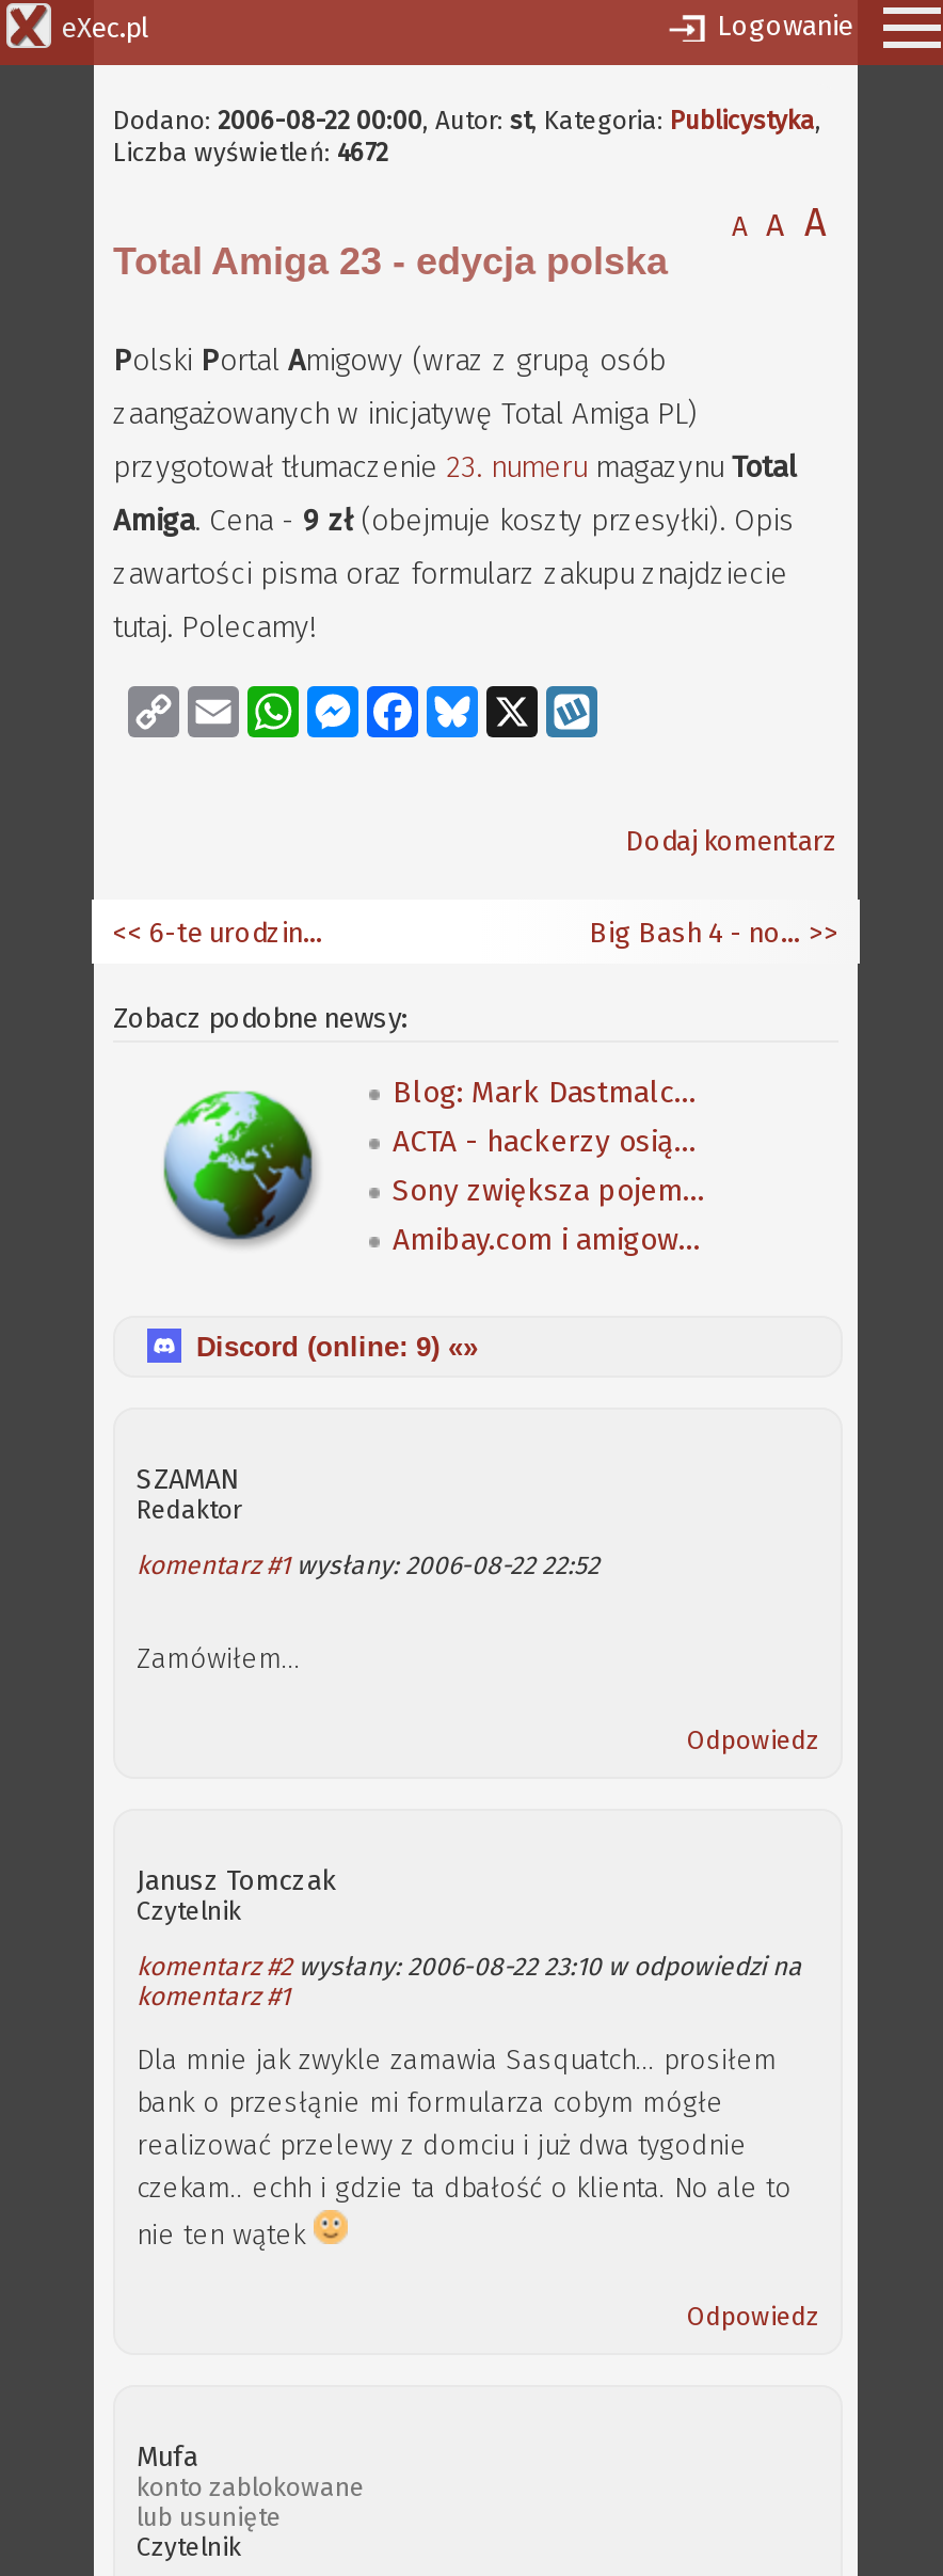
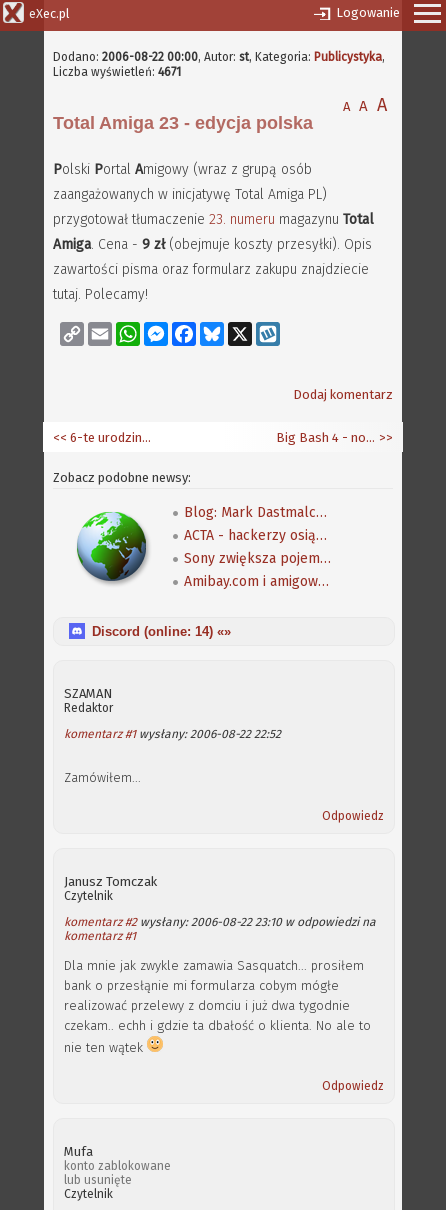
- Liczba wyświetleń: 4672
+ Liczba wyświetleń: 4671

- Discord (online: 9) «»
+ Discord (online: 14) «»
